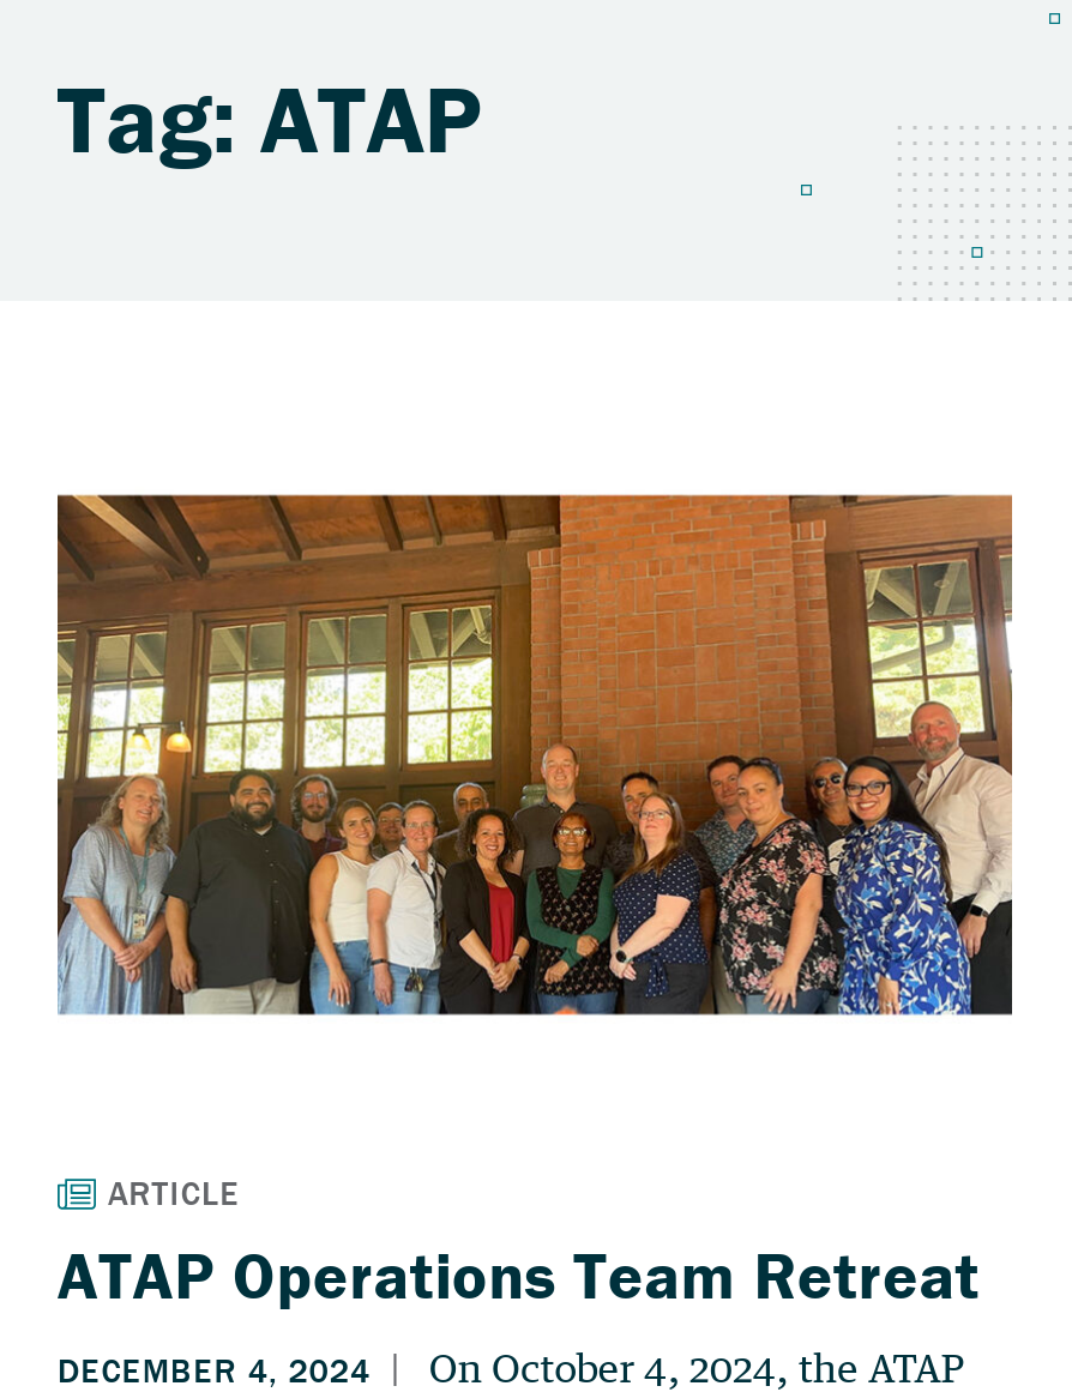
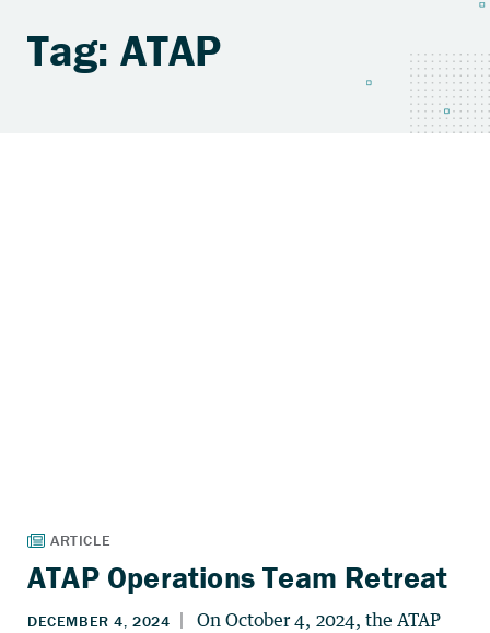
- [image]
